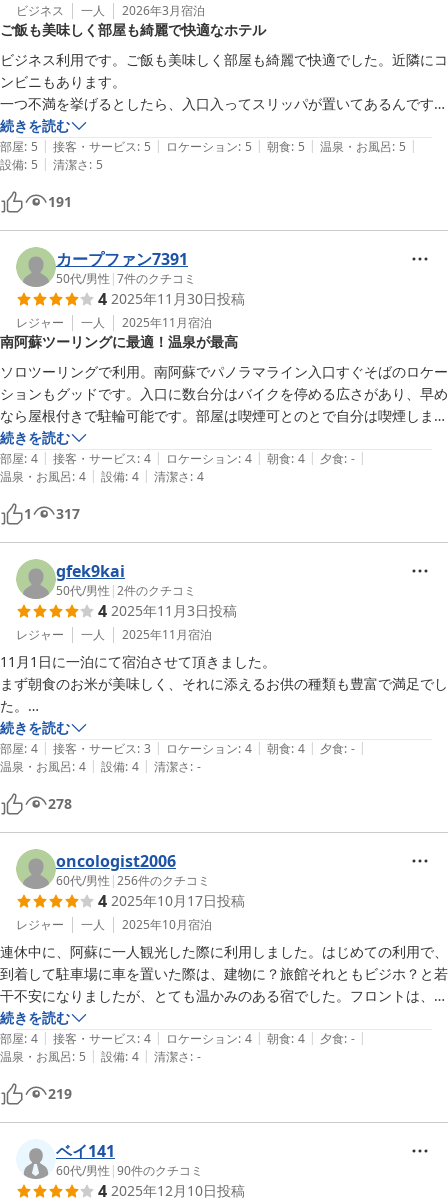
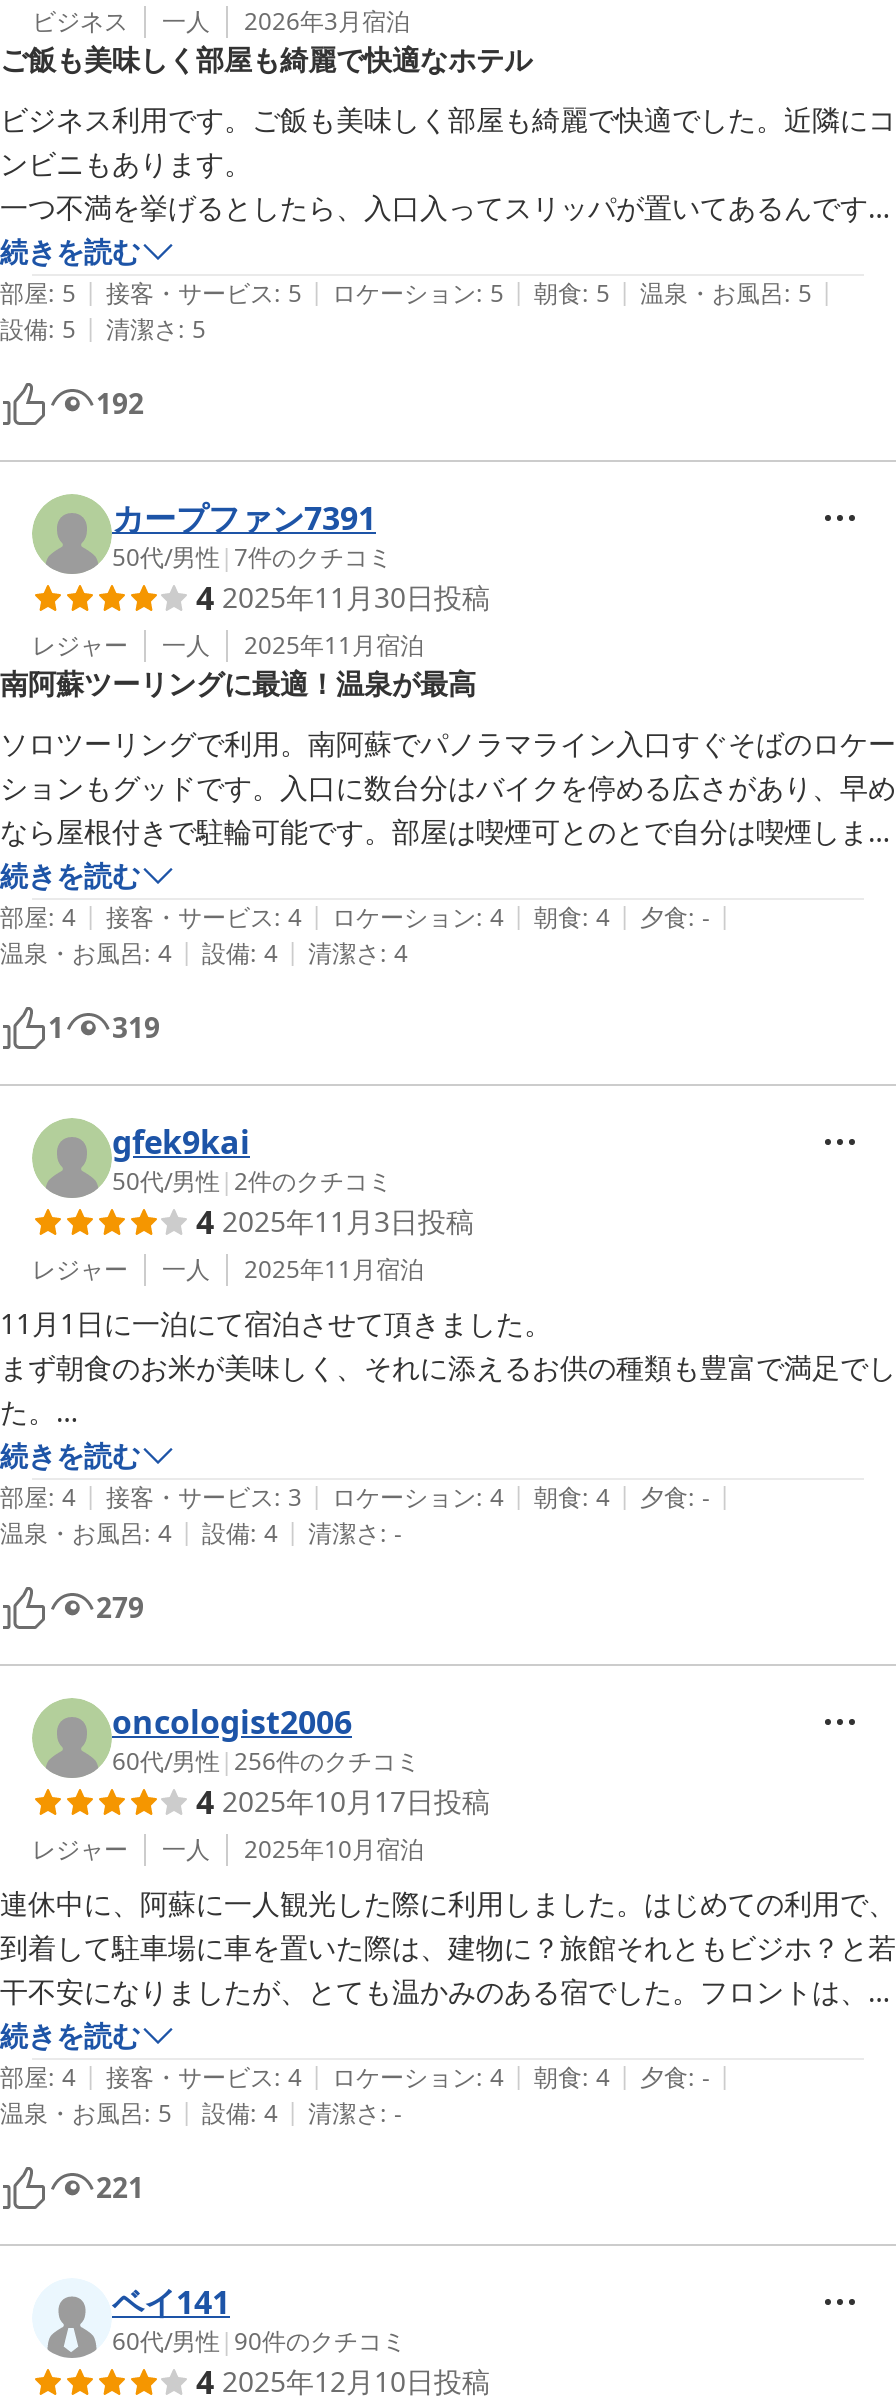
- 191
+ 192

- 1 317
+ 1 319

- 278
+ 279

- 219
+ 221
